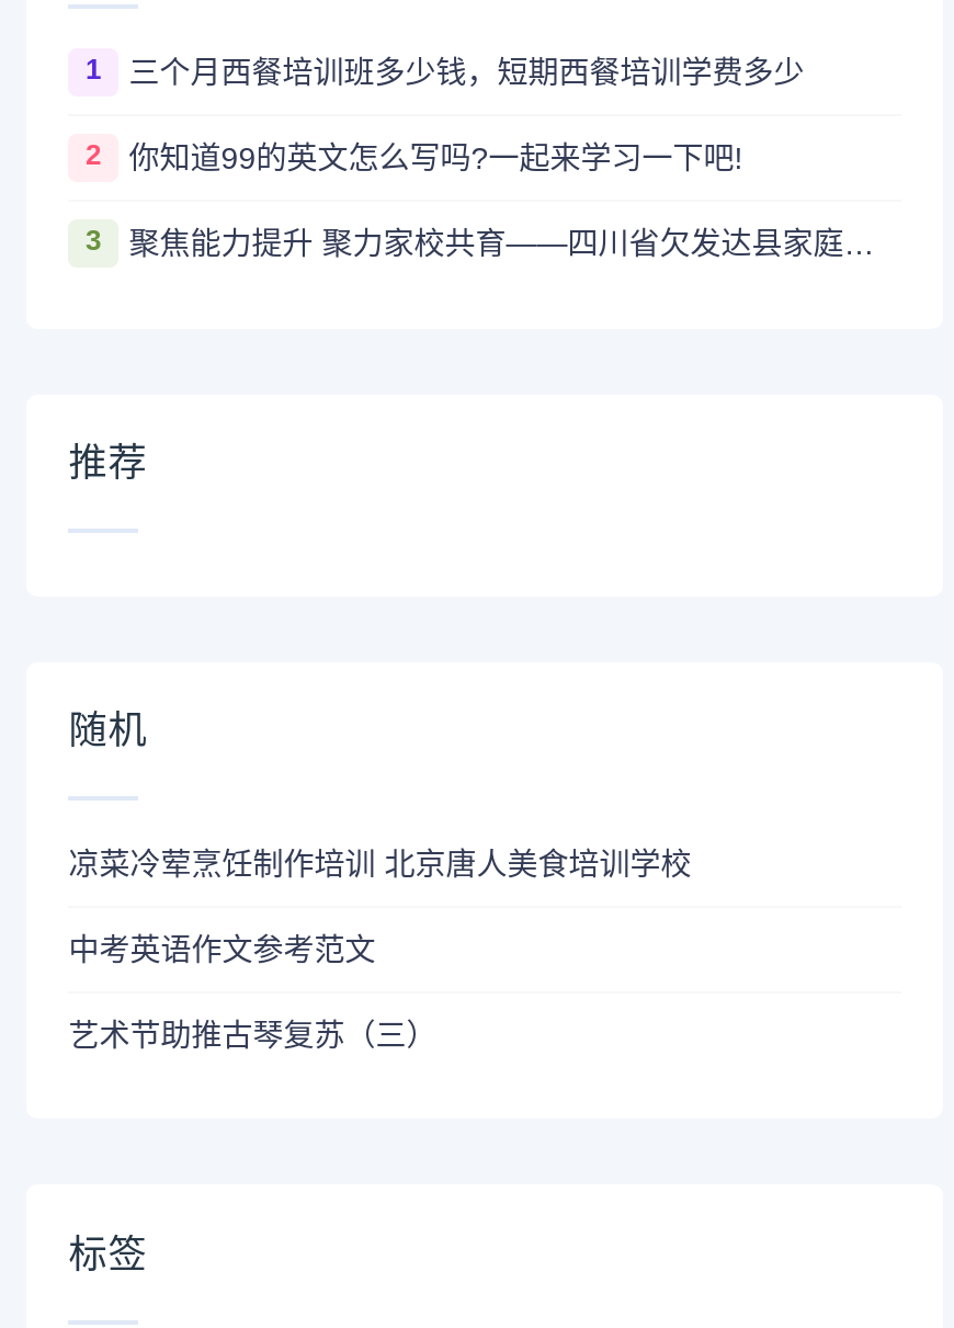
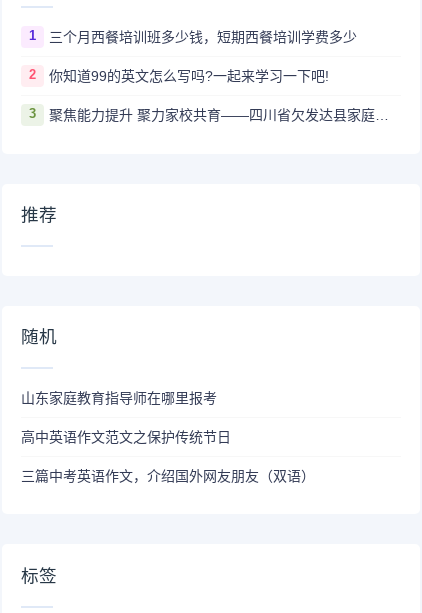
- 凉菜冷荤烹饪制作培训 北京唐人美食培训学校
+ 山东家庭教育指导师在哪里报考

- 中考英语作文参考范文
+ 高中英语作文范文之保护传统节日

- 艺术节助推古琴复苏（三）
+ 三篇中考英语作文，介绍国外网友朋友（双语）
